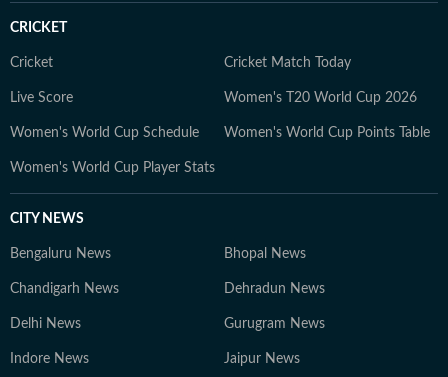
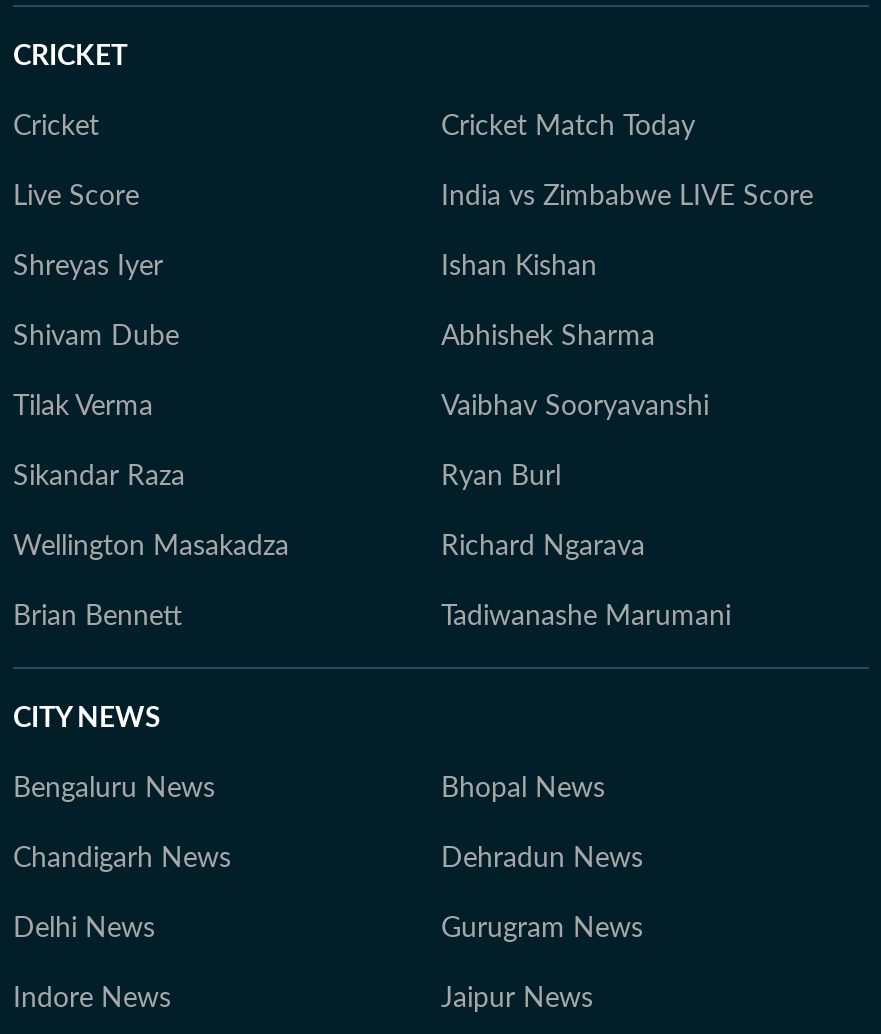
- Women's T20 World Cup 2026
- Women's World Cup Schedule
- Women's World Cup Points Table
- Women's World Cup Player Stats
+ India vs Zimbabwe LIVE Score
+ Shreyas Iyer
+ Ishan Kishan
+ Shivam Dube
+ Abhishek Sharma
+ Tilak Verma
+ Vaibhav Sooryavanshi
+ Sikandar Raza
+ Ryan Burl
+ Wellington Masakadza
+ Richard Ngarava
+ Brian Bennett
+ Tadiwanashe Marumani
